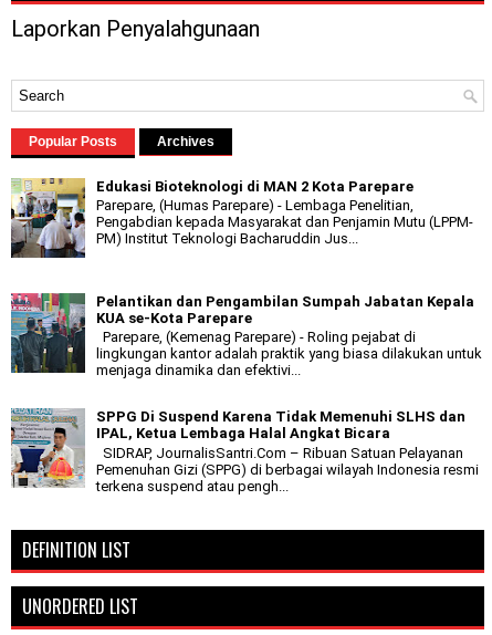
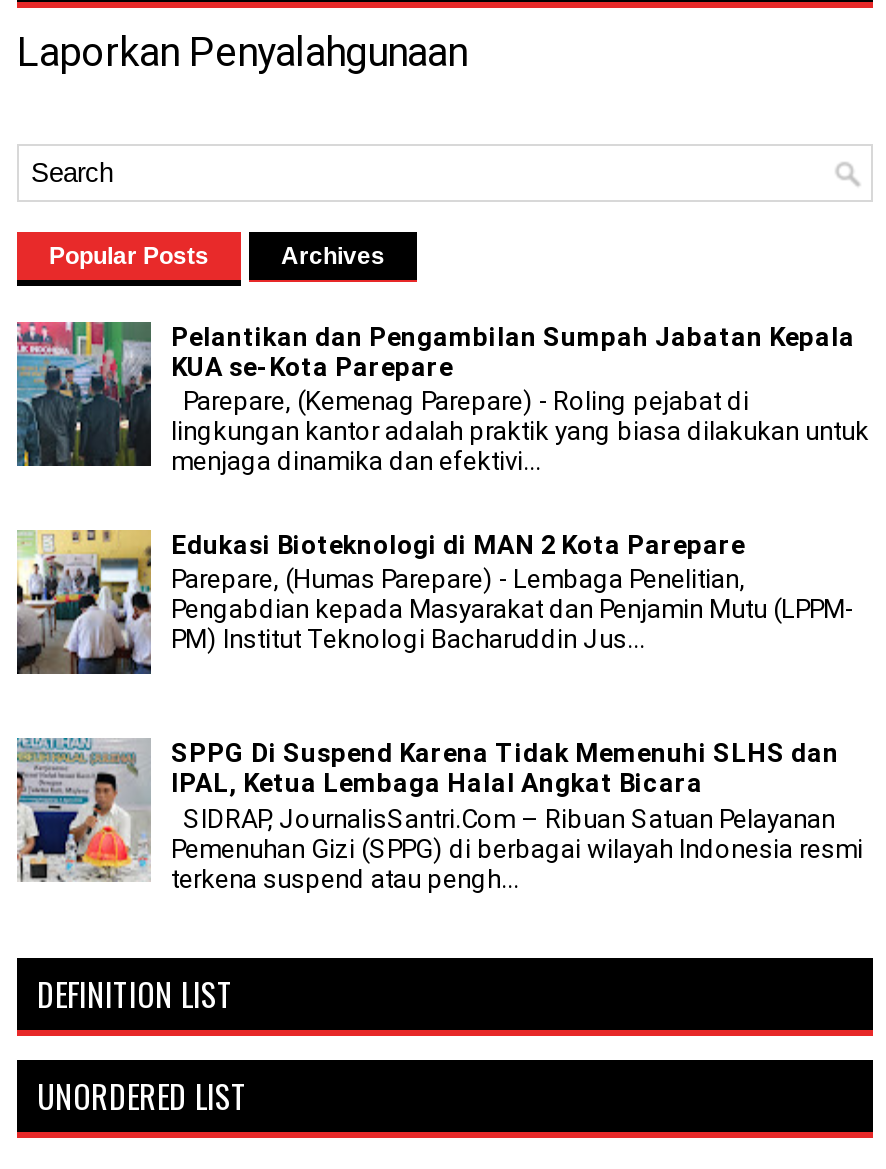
moved down: [image] | Edukasi Bioteknologi di MAN 2 Kota Parepare | Parepare, (Humas Parepare) - Lembaga Penelitian, | Pengabdian kepada Masyarakat dan Penjamin Mutu (LPPM- | PM) Institut Teknologi Bacharuddin Jus...

moved up: [image] | Pelantikan dan Pengambilan Sumpah Jabatan Kepala | KUA se-Kota Parepare | Parepare, (Kemenag Parepare) - Roling pejabat di | lingkungan kantor adalah praktik yang biasa dilakukan untuk | menjaga dinamika dan efektivi...
